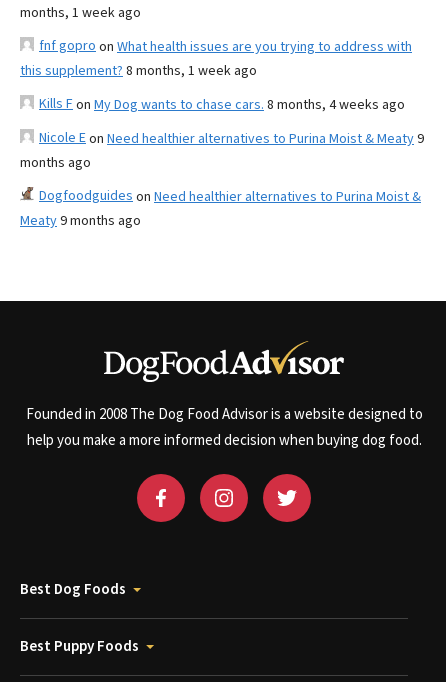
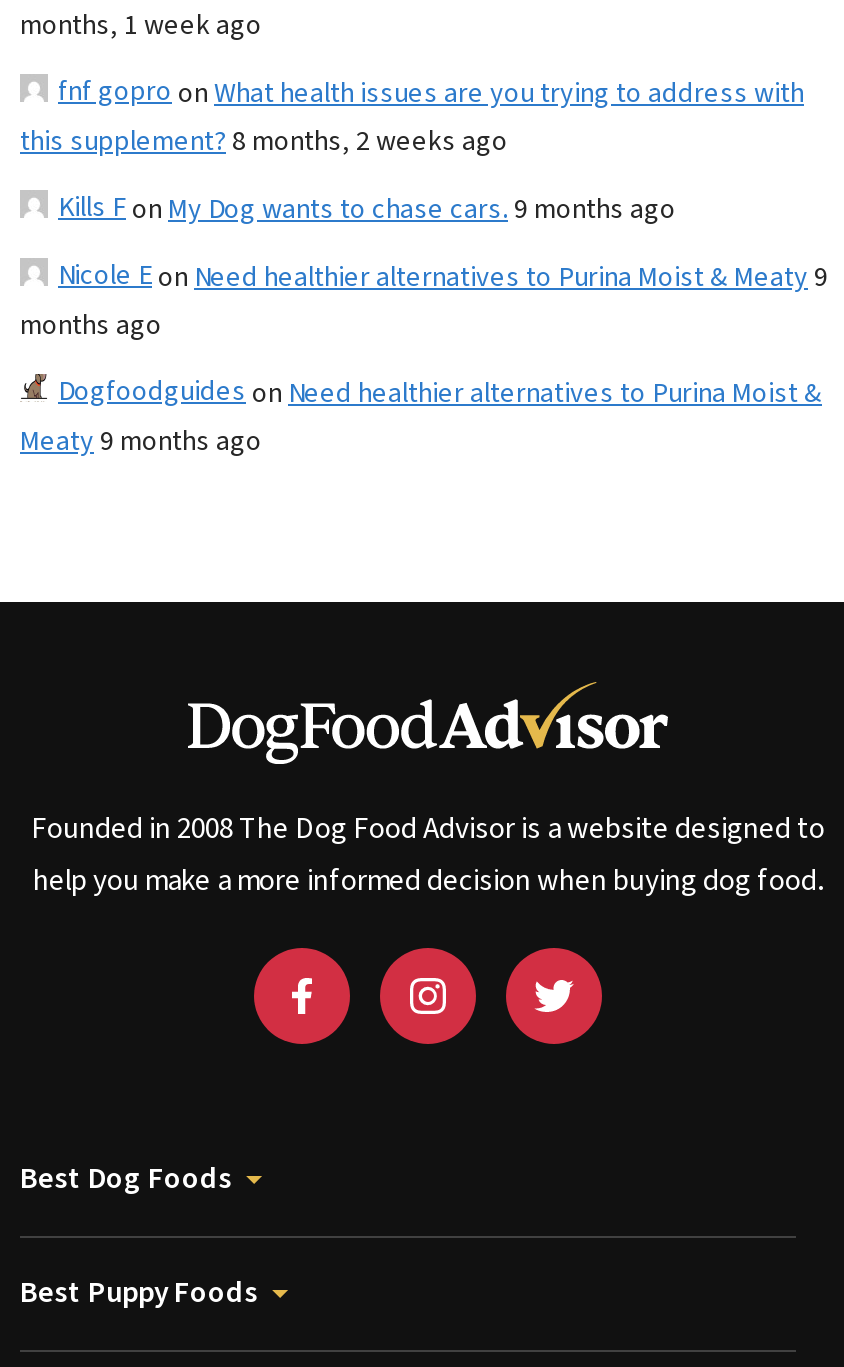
- this supplement? 8 months, 1 week ago
+ this supplement? 8 months, 2 weeks ago

- Kills Fon My Dog wants to chase cars. 8 months, 4 weeks ago
+ Kills Fon My Dog wants to chase cars. 9 months ago
